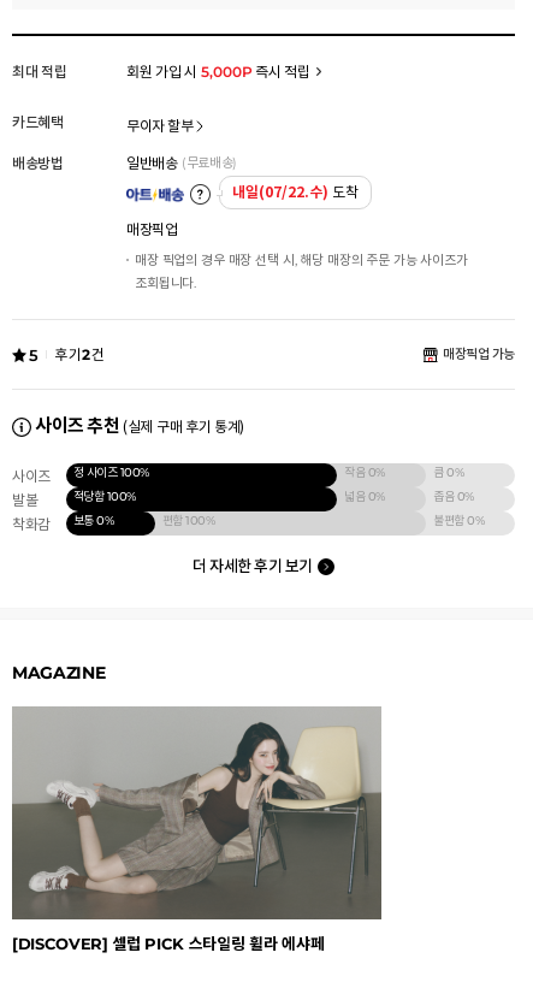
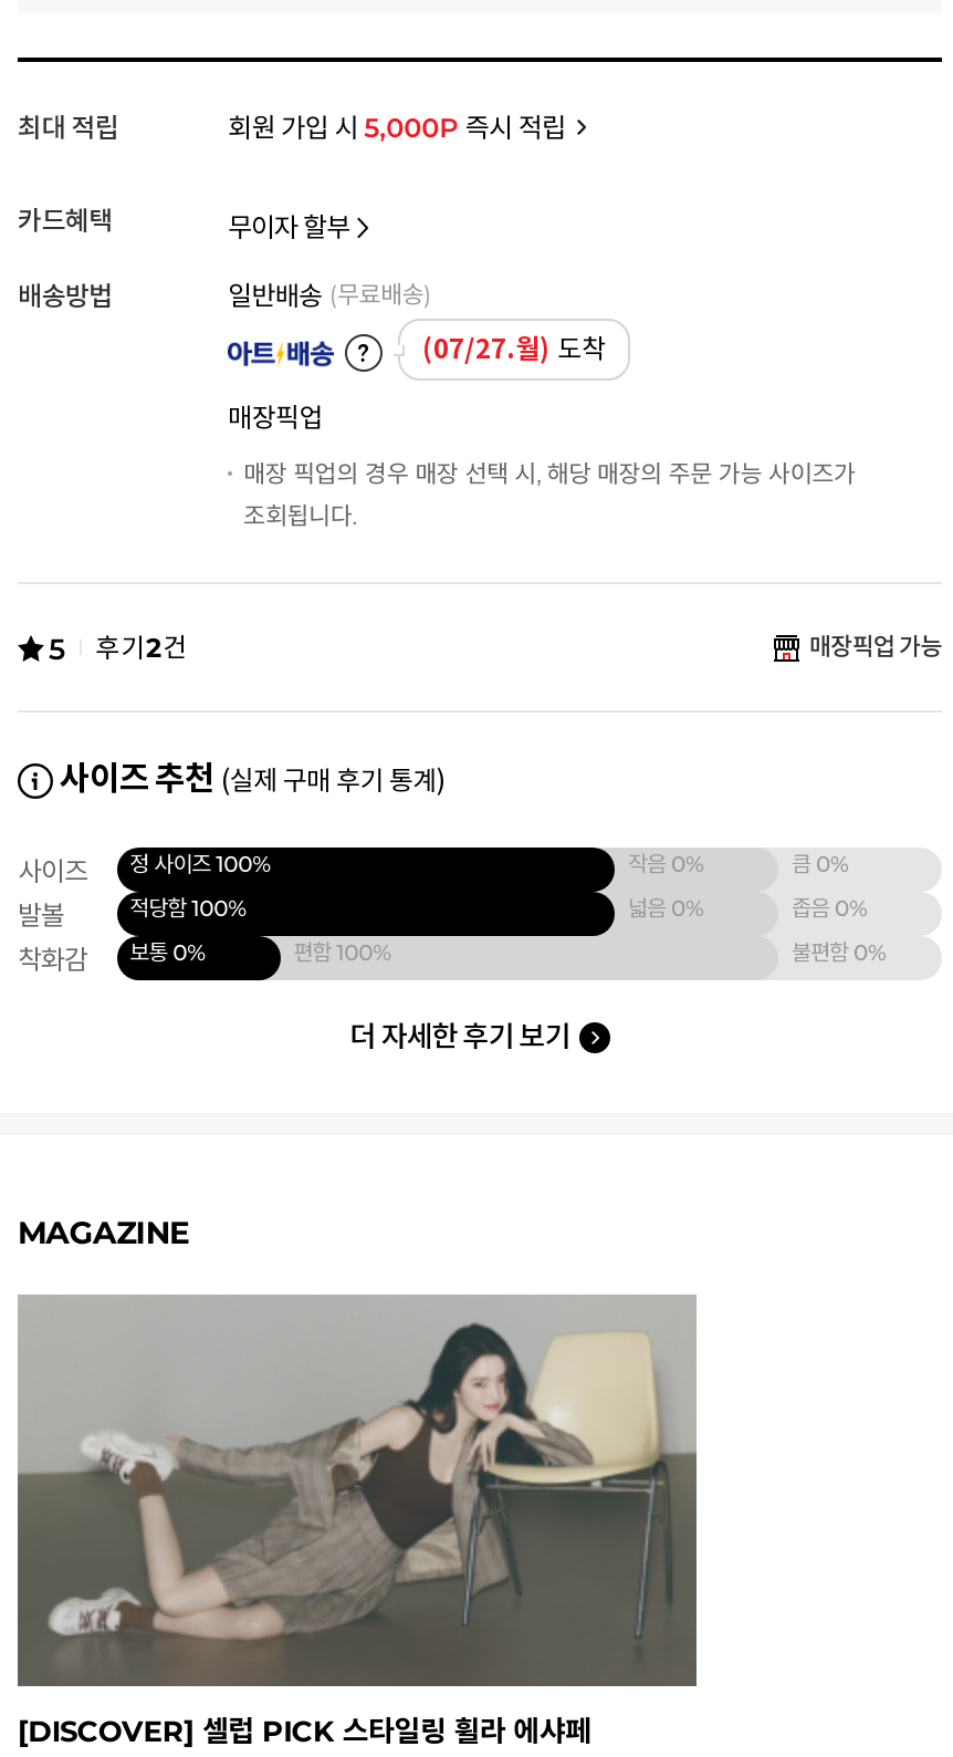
- 내일(07/22.수) 도착
+ (07/27.월) 도착
